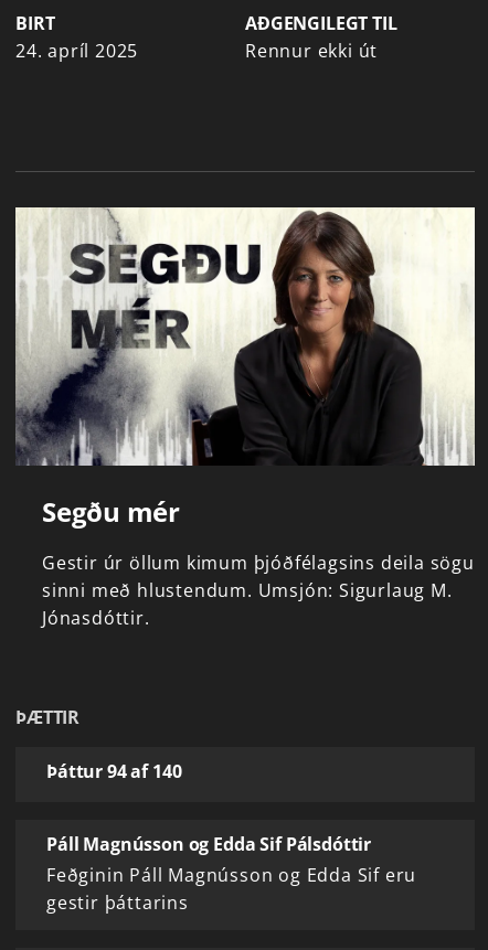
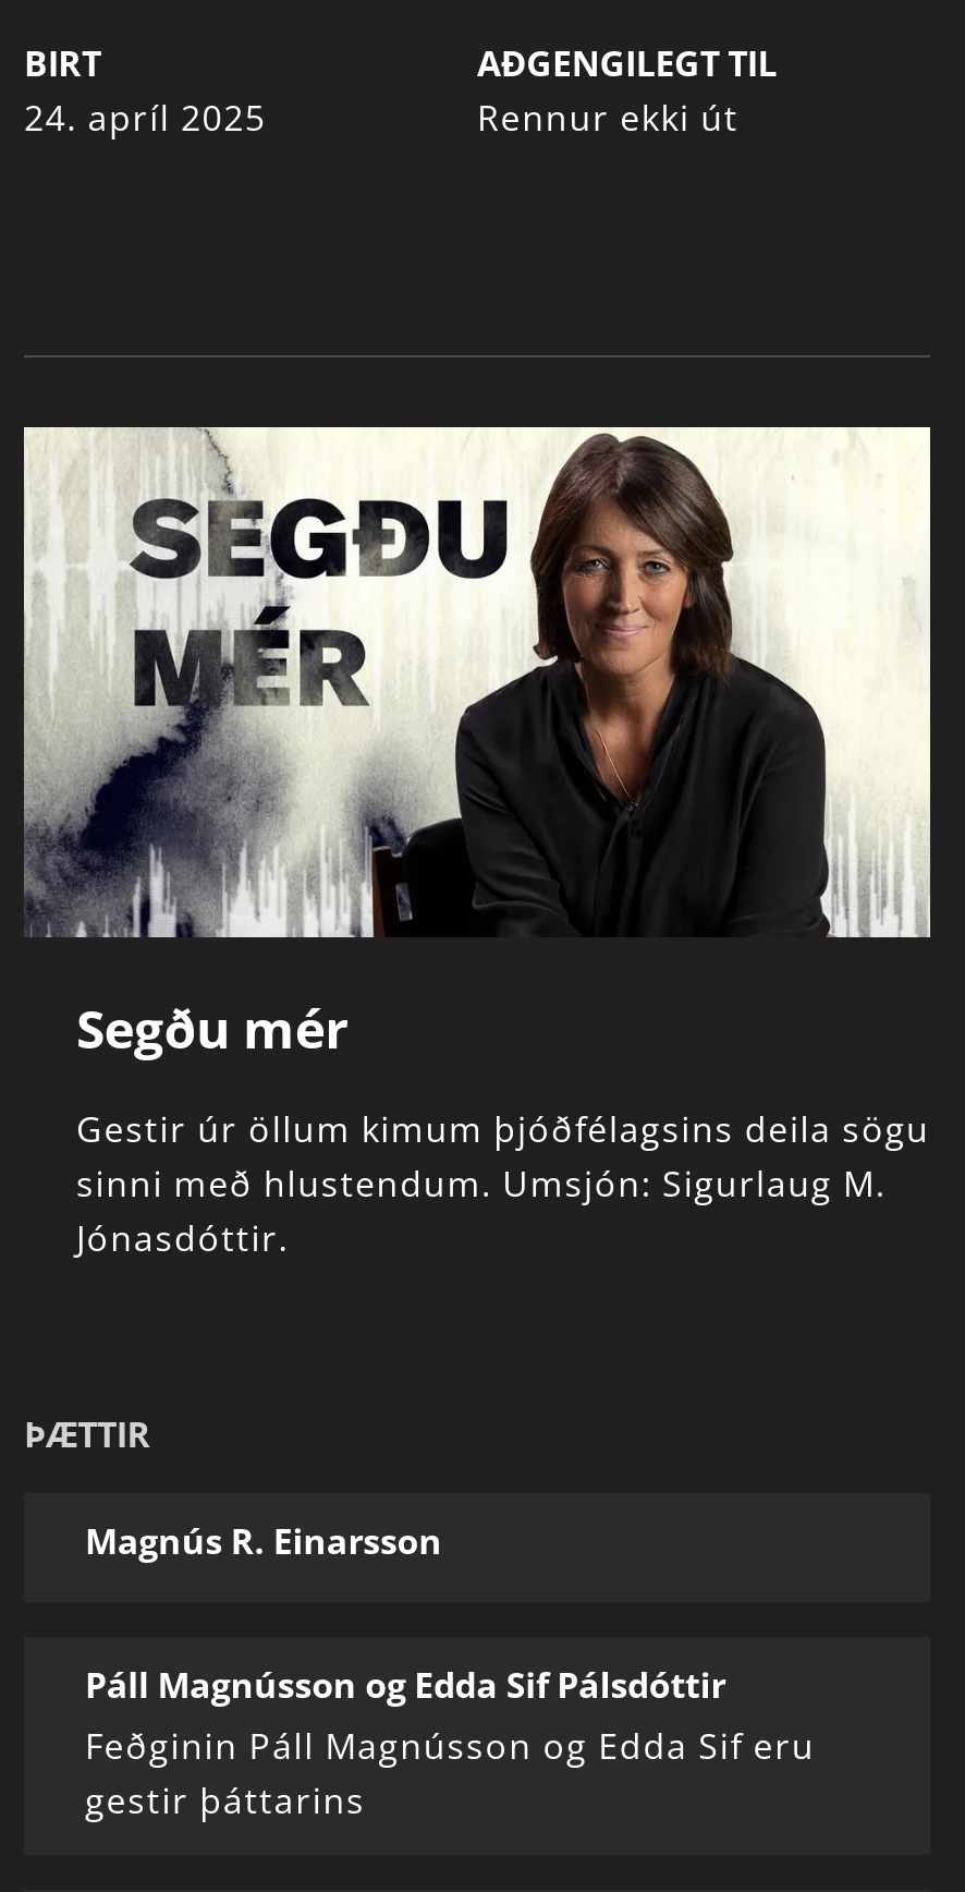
- Þáttur 94 af 140
+ Magnús R. Einarsson
